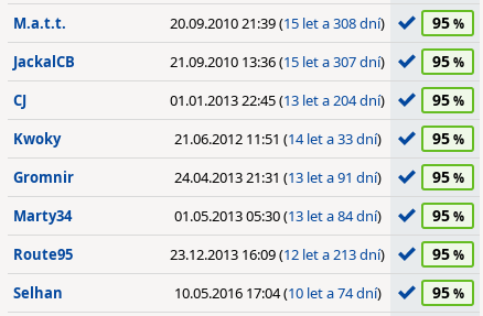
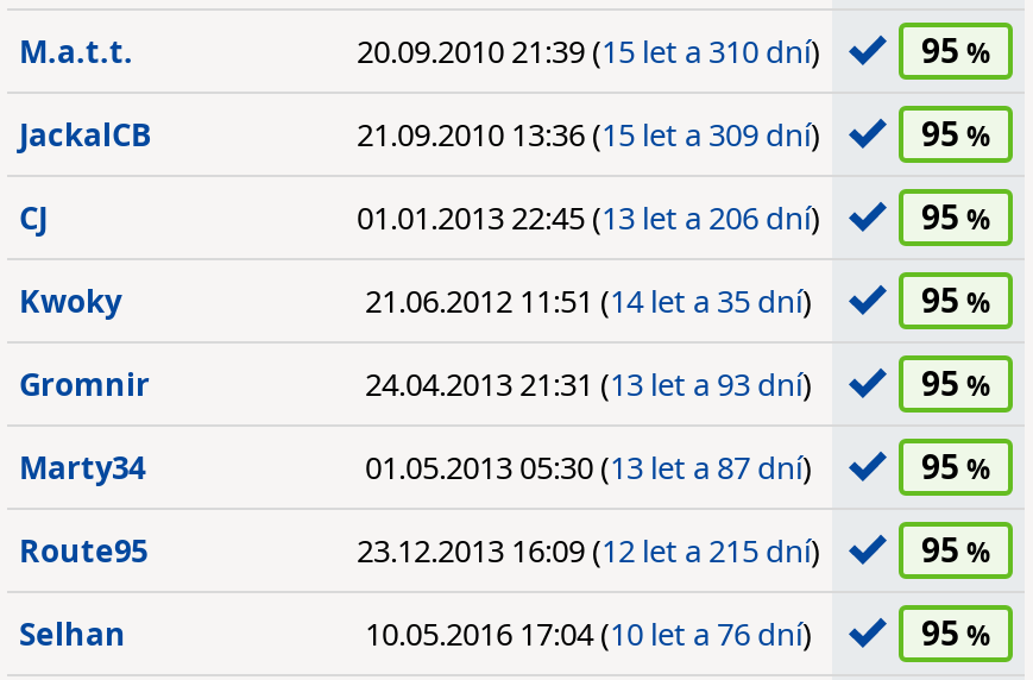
- 20.09.2010 21:39 (15 let a 308 dní)
+ 20.09.2010 21:39 (15 let a 310 dní)

- 21.09.2010 13:36 (15 let a 307 dní)
+ 21.09.2010 13:36 (15 let a 309 dní)

- 01.01.2013 22:45 (13 let a 204 dní)
+ 01.01.2013 22:45 (13 let a 206 dní)

- 21.06.2012 11:51 (14 let a 33 dní)
+ 21.06.2012 11:51 (14 let a 35 dní)

- 24.04.2013 21:31 (13 let a 91 dní)
+ 24.04.2013 21:31 (13 let a 93 dní)

- 01.05.2013 05:30 (13 let a 84 dní)
+ 01.05.2013 05:30 (13 let a 87 dní)

- 23.12.2013 16:09 (12 let a 213 dní)
+ 23.12.2013 16:09 (12 let a 215 dní)

- 10.05.2016 17:04 (10 let a 74 dní)
+ 10.05.2016 17:04 (10 let a 76 dní)
